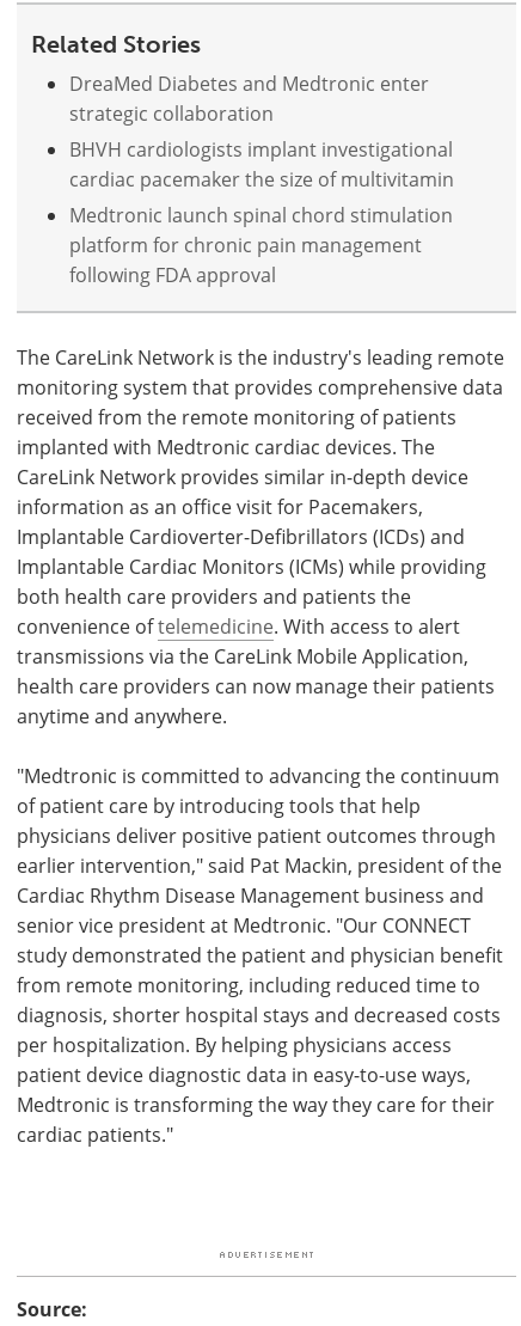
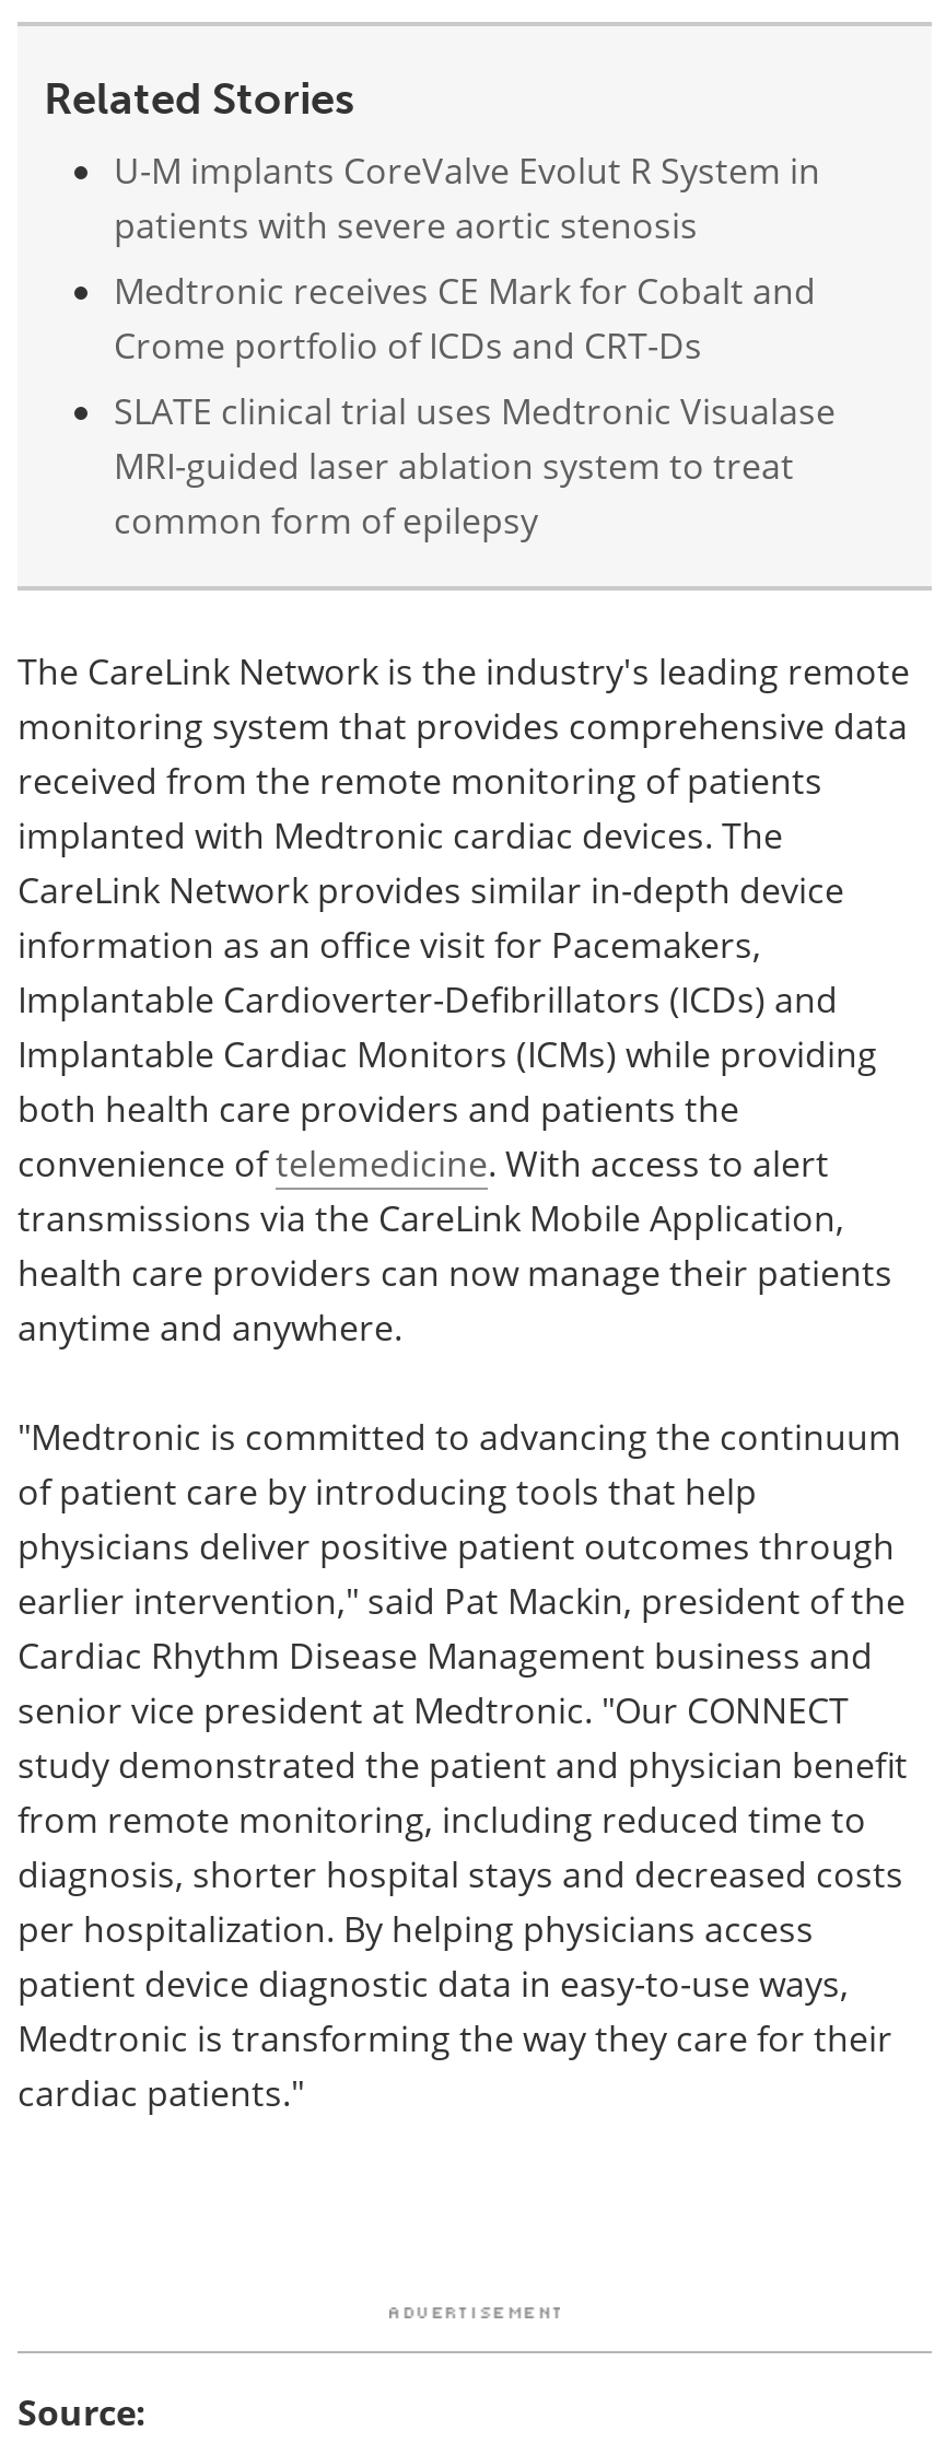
- DreaMed Diabetes and Medtronic enter
- strategic collaboration
- BHVH cardiologists implant investigational
- cardiac pacemaker the size of multivitamin
- Medtronic launch spinal chord stimulation
- platform for chronic pain management
- following FDA approval
+ U-M implants CoreValve Evolut R System in
+ patients with severe aortic stenosis
+ Medtronic receives CE Mark for Cobalt and
+ Crome portfolio of ICDs and CRT-Ds
+ SLATE clinical trial uses Medtronic Visualase
+ MRI-guided laser ablation system to treat
+ common form of epilepsy
